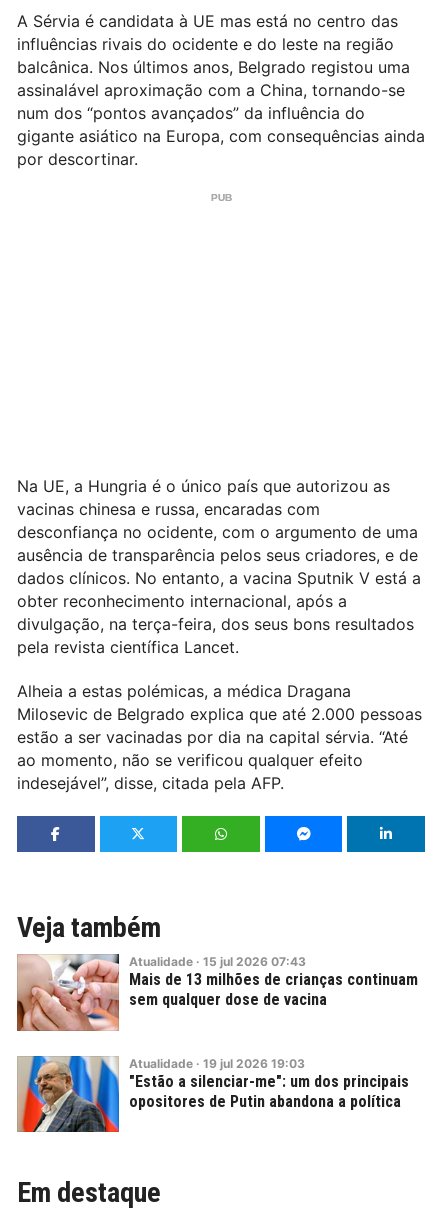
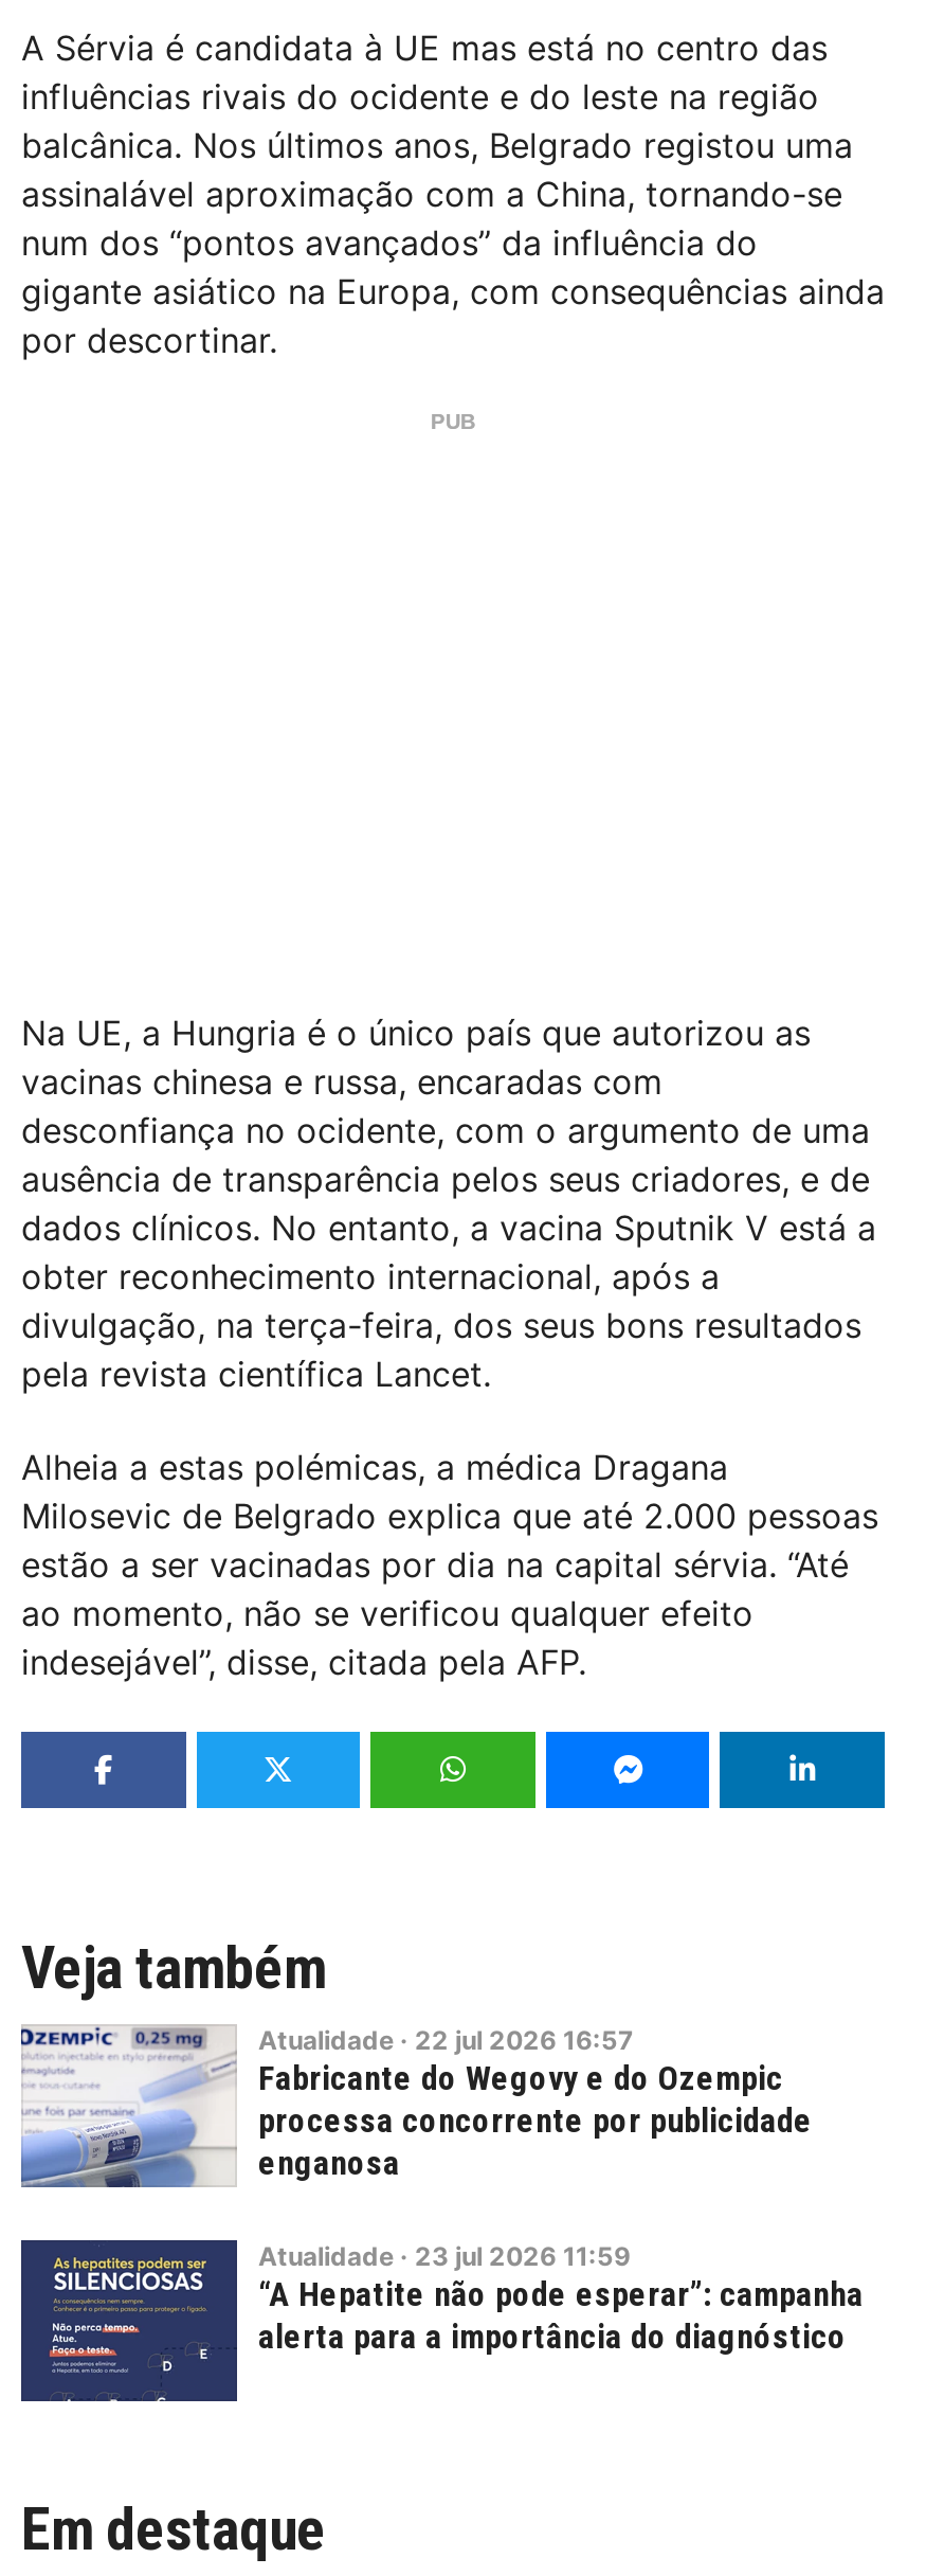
- [image]
- Atualidade · 15 jul 2026 07:43
- Mais de 13 milhões de crianças continuam
- sem qualquer dose de vacina
+ [image]
+ Atualidade · 22 jul 2026 16:57
+ Fabricante do Wegovy e do Ozempic
+ processa concorrente por publicidade
+ enganosa

- [image]
- Atualidade · 19 jul 2026 19:03
- "Estão a silenciar-me": um dos principais
- opositores de Putin abandona a política
+ [image]
+ Atualidade · 23 jul 2026 11:59
+ “A Hepatite não pode esperar”: campanha
+ alerta para a importância do diagnóstico
